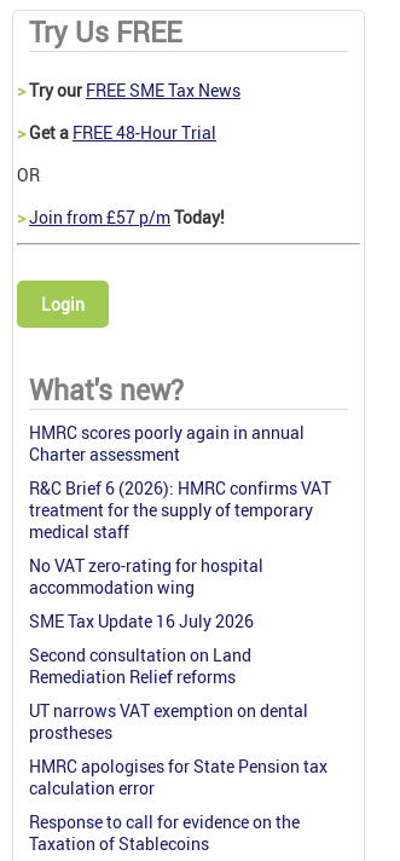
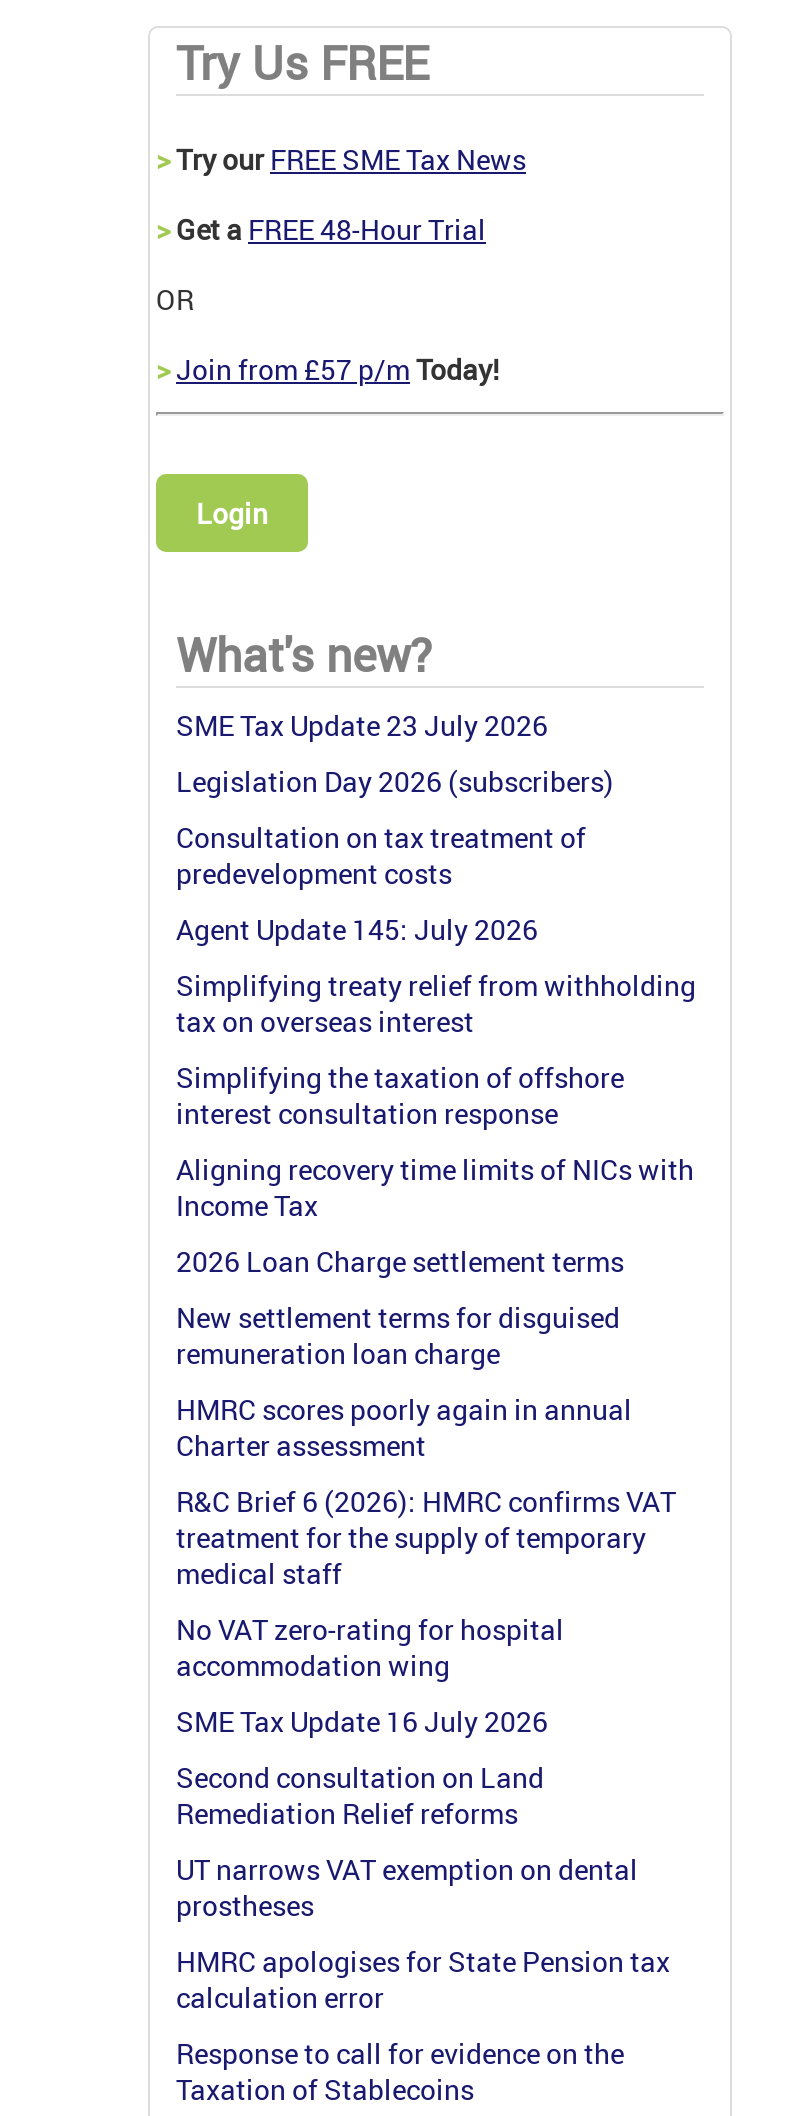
+ SME Tax Update 23 July 2026
+ Legislation Day 2026 (subscribers)
+ Consultation on tax treatment of
+ predevelopment costs
+ Agent Update 145: July 2026
+ Simplifying treaty relief from withholding
+ tax on overseas interest
+ Simplifying the taxation of offshore
+ interest consultation response
+ Aligning recovery time limits of NICs with
+ Income Tax
+ 2026 Loan Charge settlement terms
+ New settlement terms for disguised
+ remuneration loan charge
